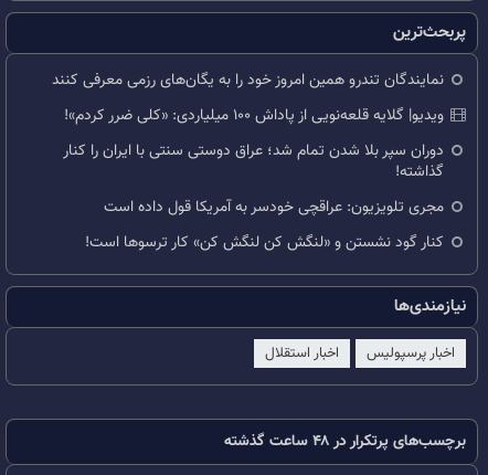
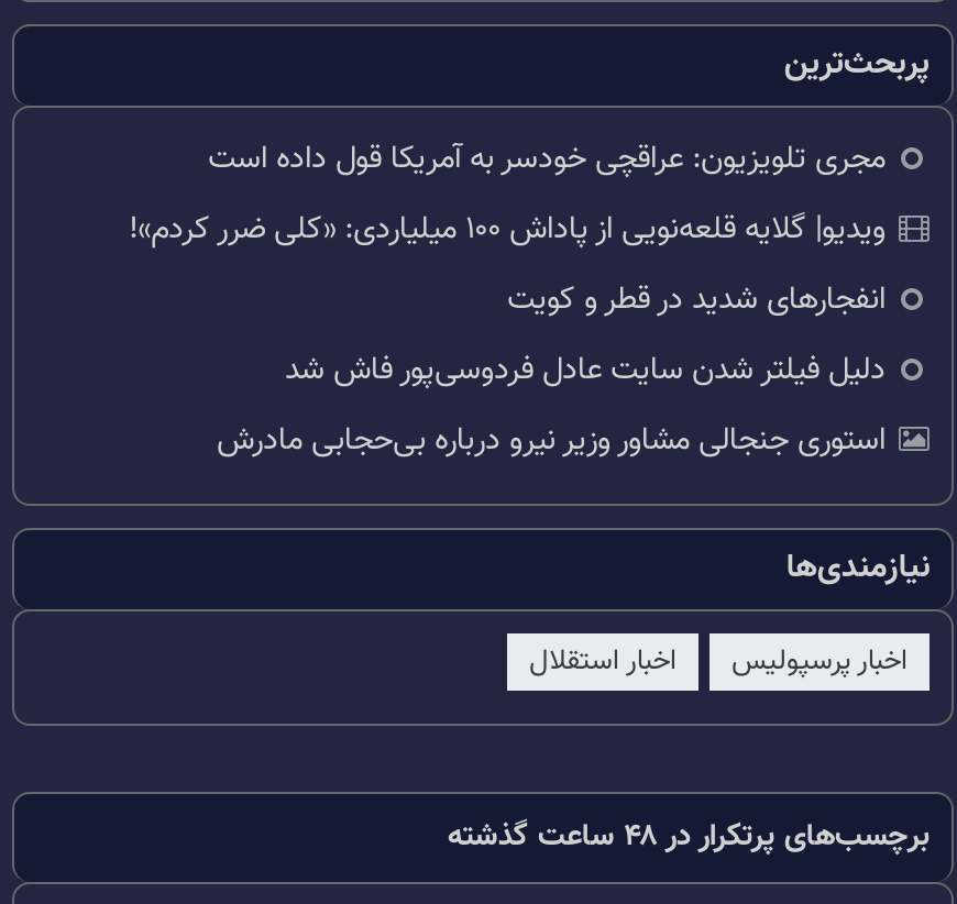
- نمایندگان تندرو همین امروز خود را به یگان‌های رزمی معرفی کنند

- دوران سپر بلا شدن تمام شد؛ عراق دوستی سنتی با ایران را کنار
- گذاشته!
- کنار گود نشستن و «لنگش کن لنگش کن» کار ترسوها است!
+ انفجارهای شدید در قطر و کویت
+ دلیل فیلتر شدن سایت عادل فردوسی‌پور فاش شد
+ استوری جنجالی مشاور وزیر نیرو درباره بی‌حجابی مادرش

moved up: مجری تلویزیون: عراقچی خودسر به آمریکا قول داده است
